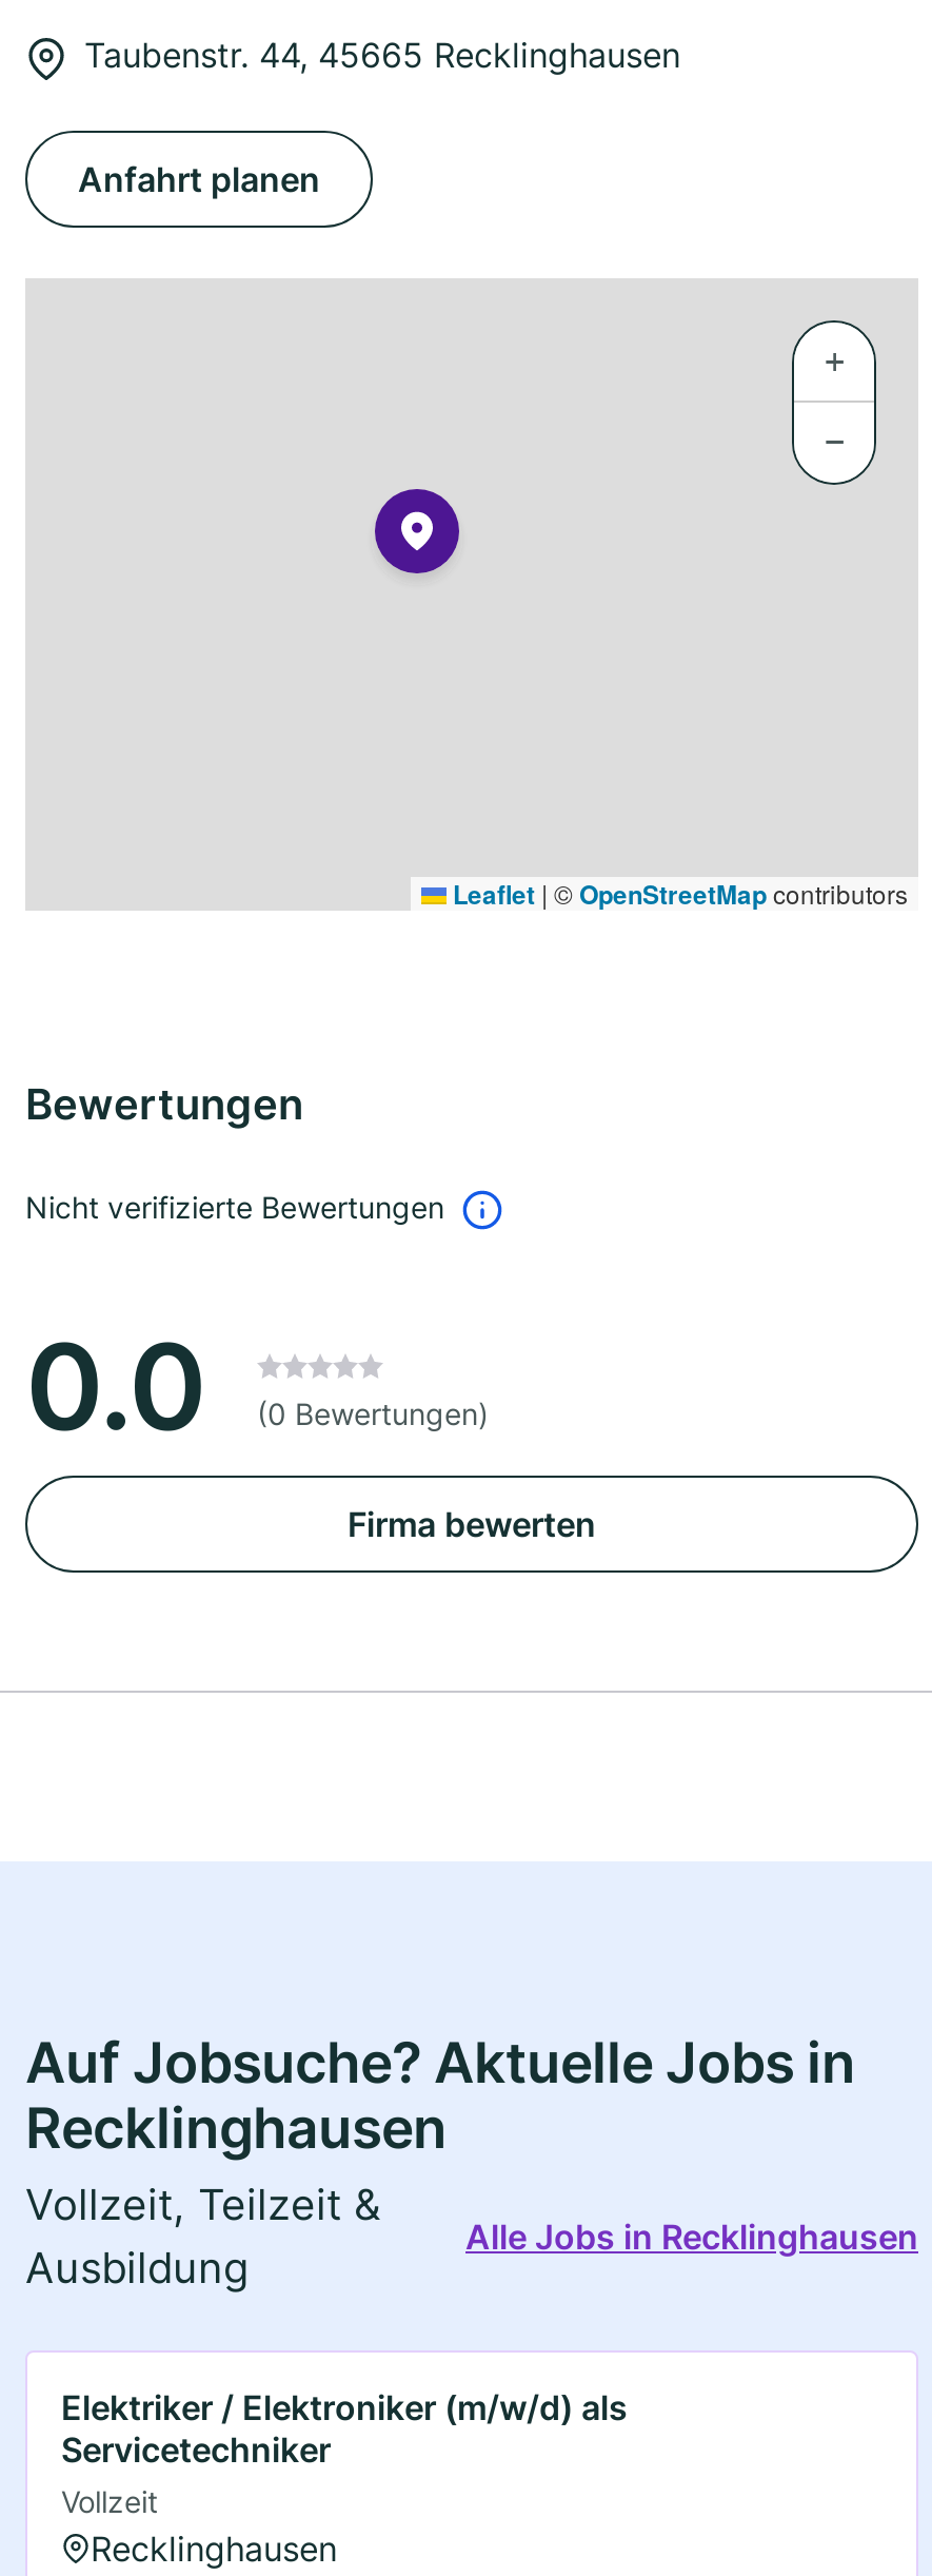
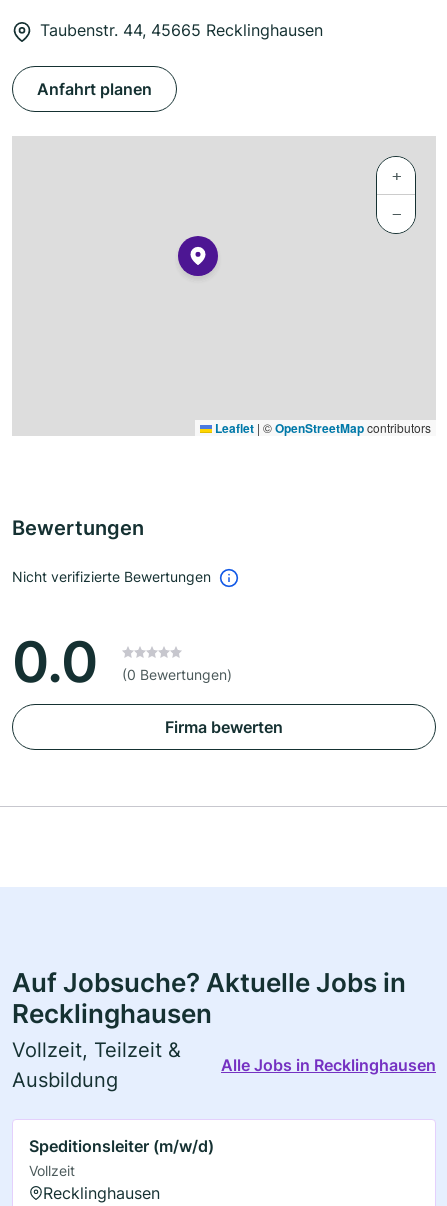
- Elektriker / Elektroniker (m/w/d) als
- Servicetechniker
+ Speditionsleiter (m/w/d)
